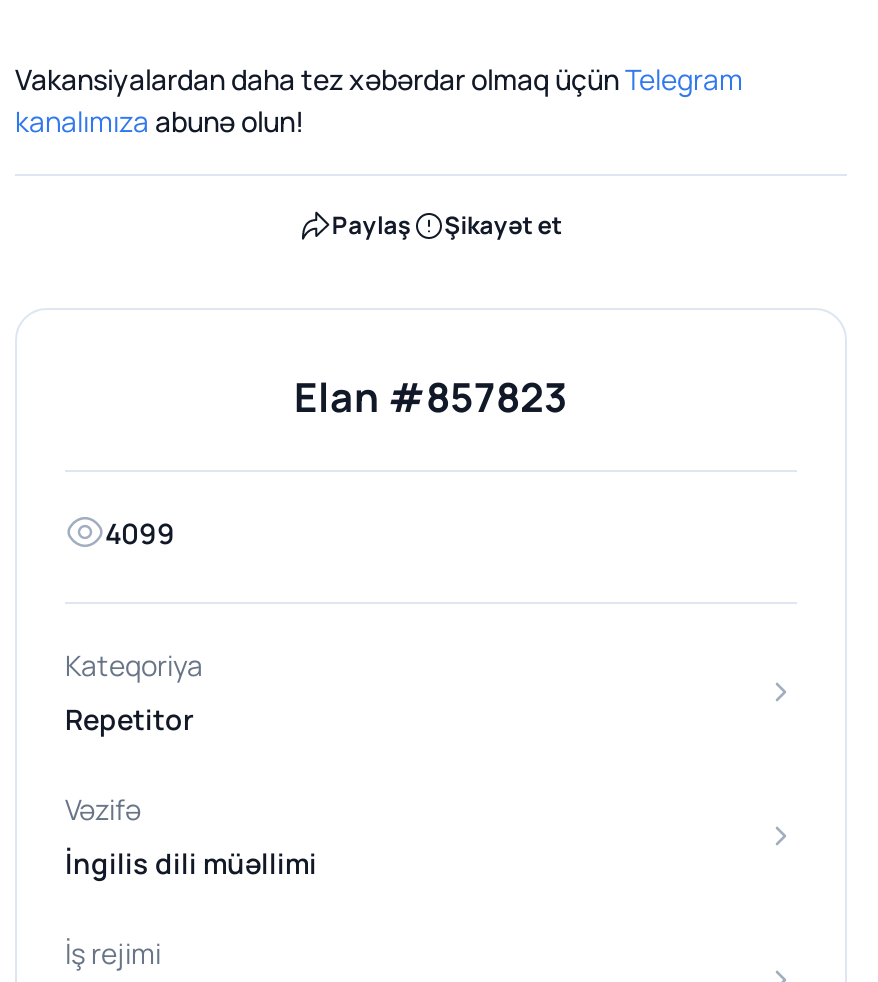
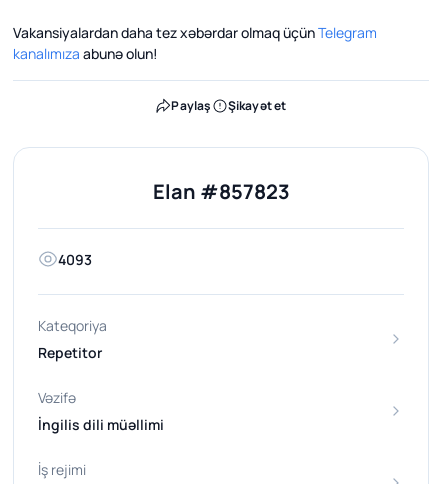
- 4099
+ 4093
